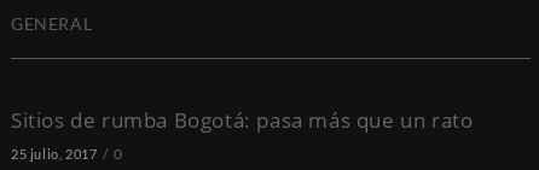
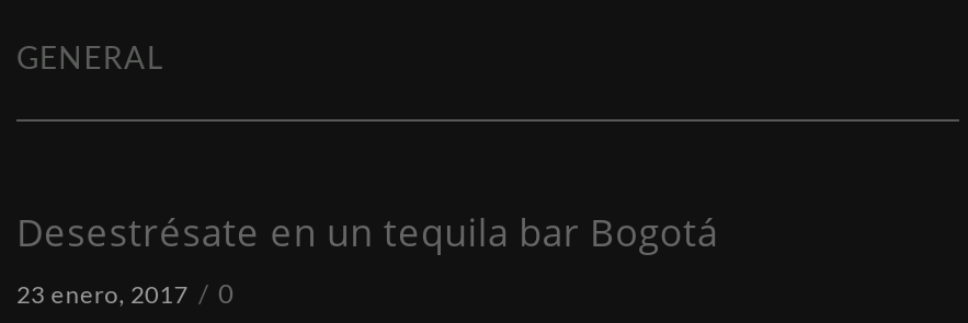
- Sitios de rumba Bogotá: pasa más que un rato
- 25 julio, 2017
+ Desestrésate en un tequila bar Bogotá
+ 23 enero, 2017
